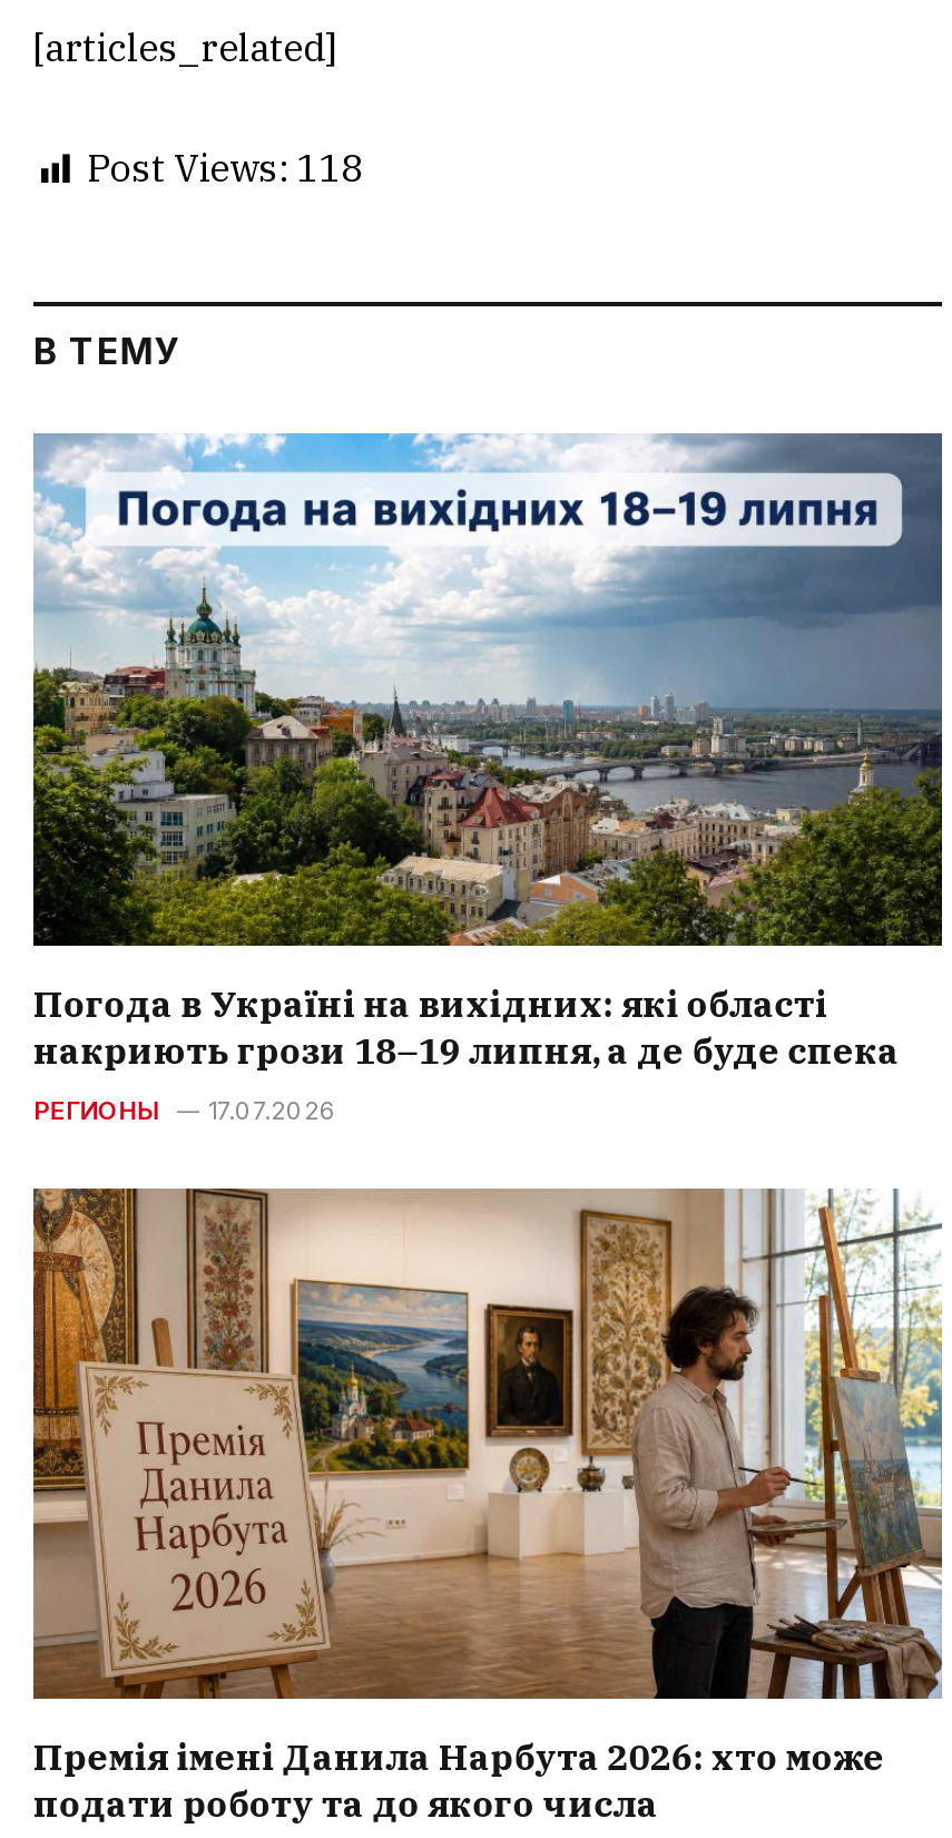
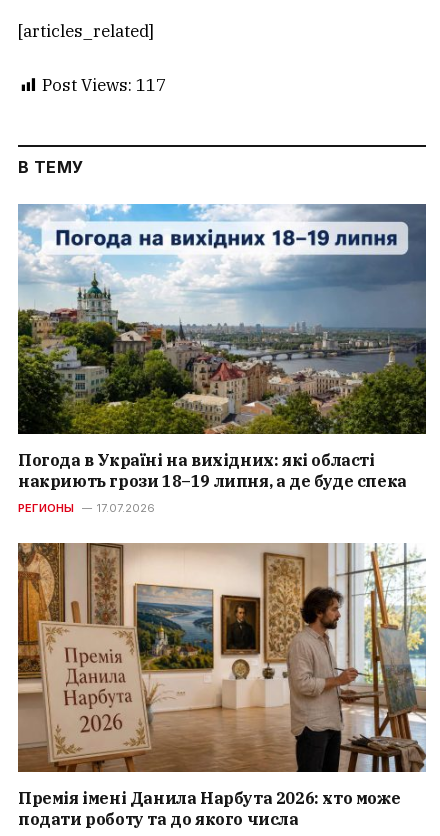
- Post Views: 118
+ Post Views: 117
